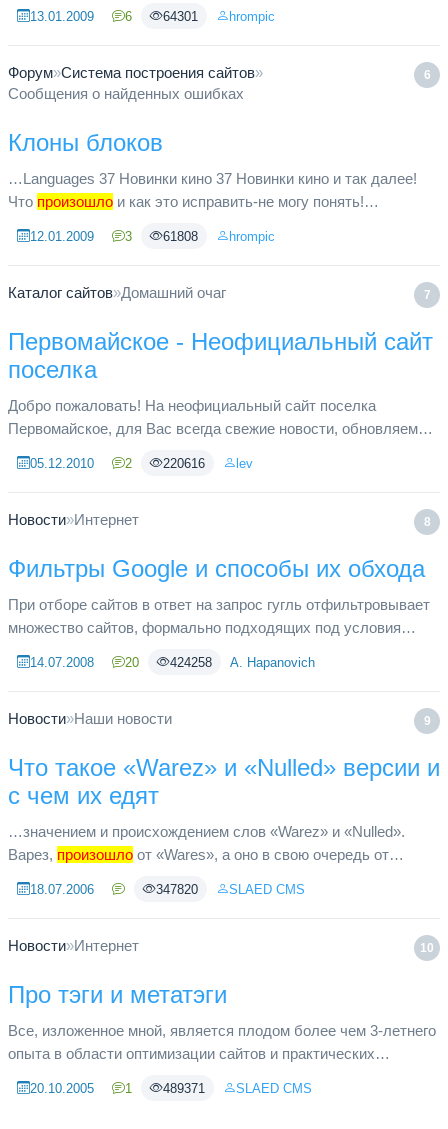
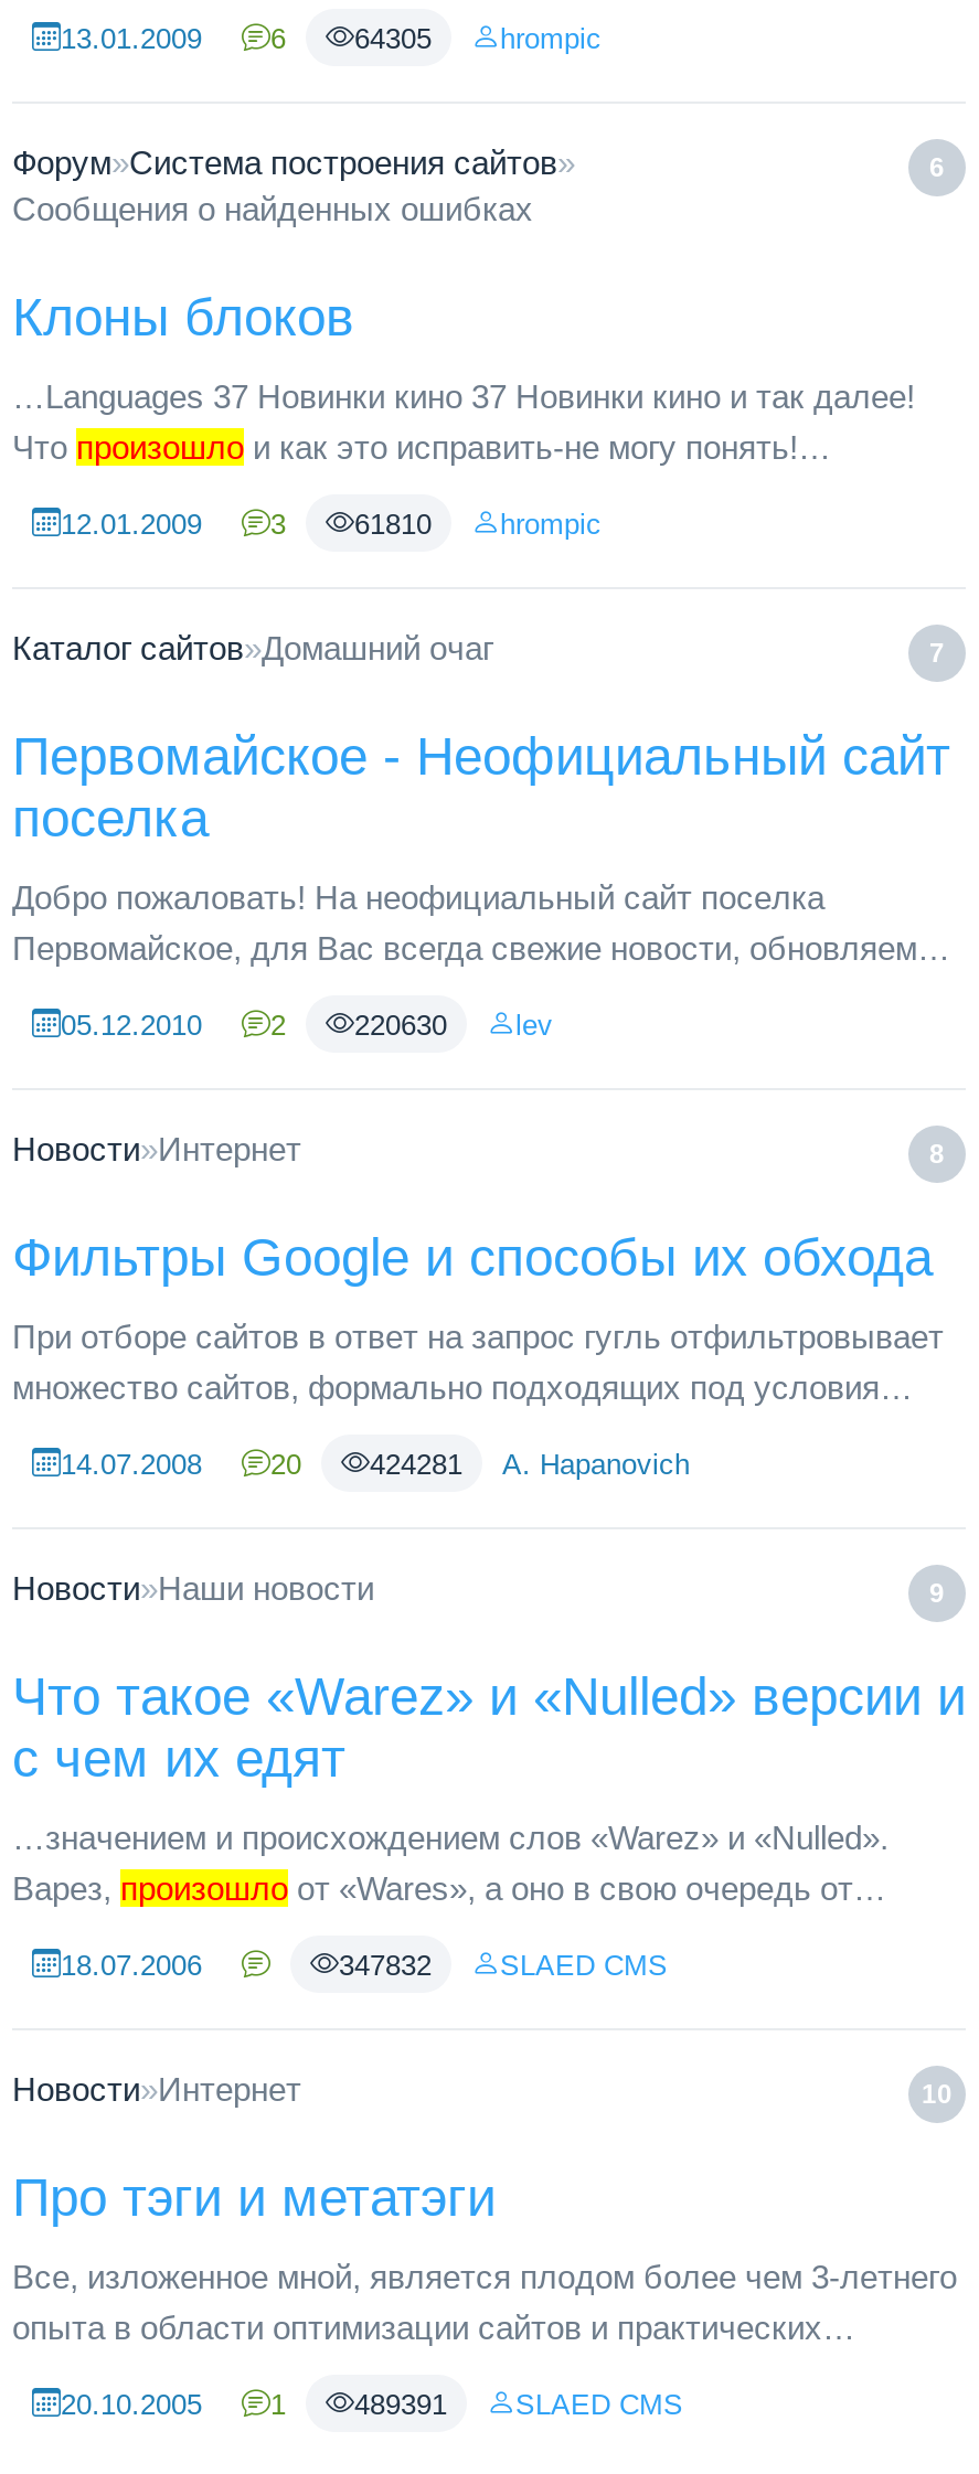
- 64301
+ 64305

- 61808
+ 61810

- 220616
+ 220630

- 424258 A. Hapanovich
+ 424281 A. Hapanovich

- 347820
+ 347832

- 489371
+ 489391
